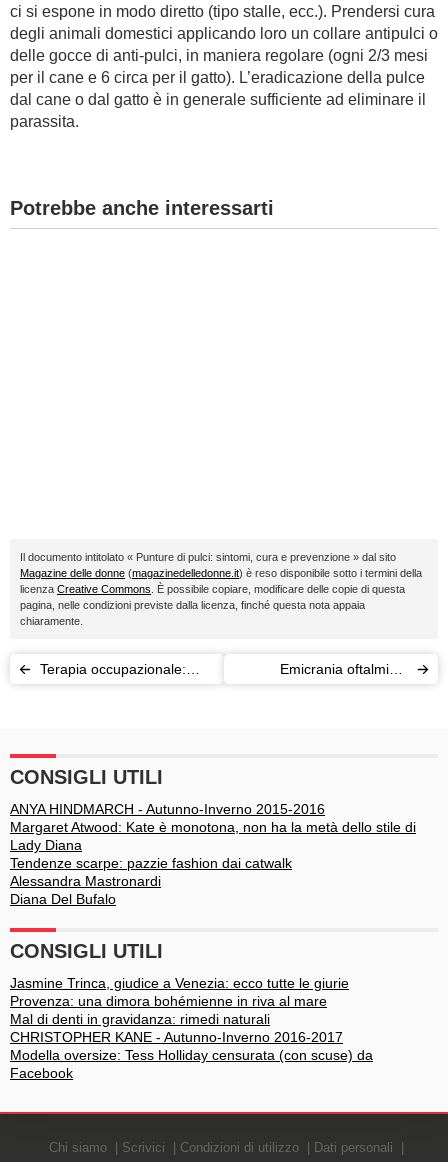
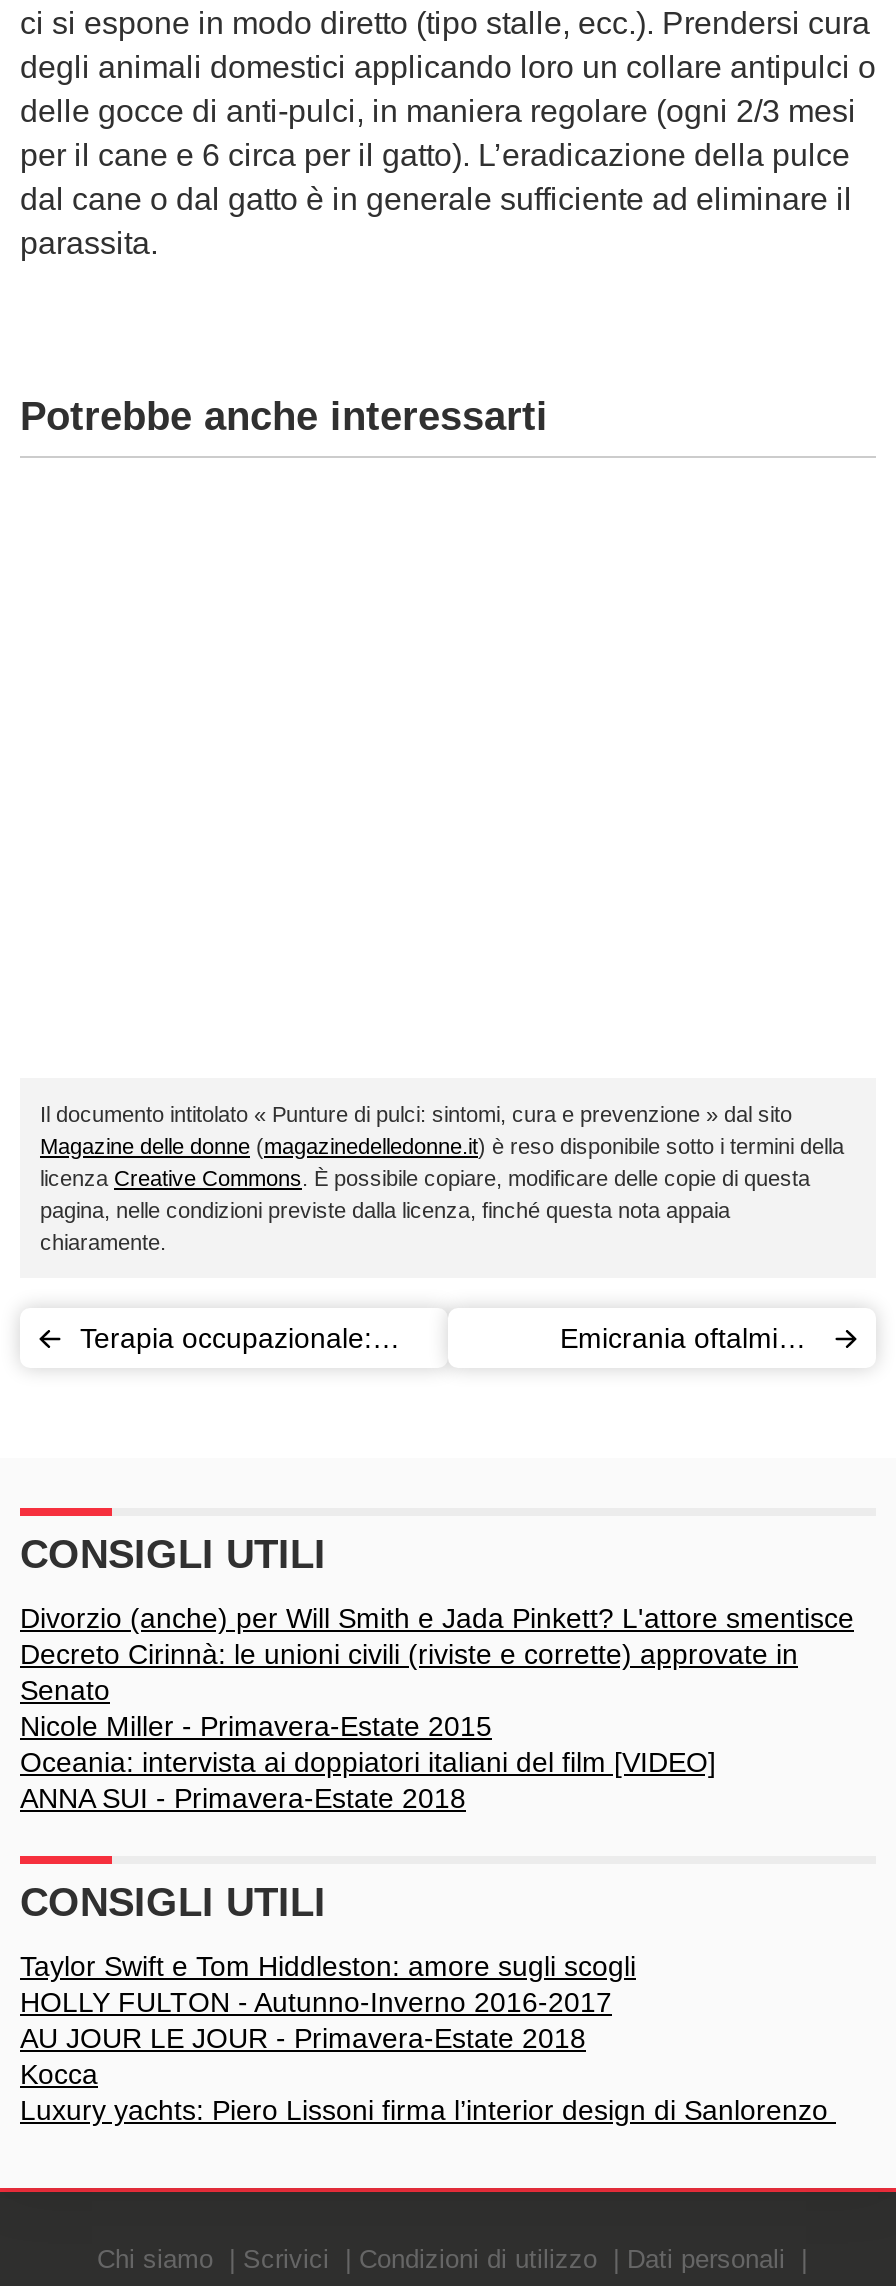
- ANYA HINDMARCH - Autunno-Inverno 2015-2016
- Margaret Atwood: Kate è monotona, non ha la metà dello stile di
- Lady Diana
- Tendenze scarpe: pazzie fashion dai catwalk
- Alessandra Mastronardi
- Diana Del Bufalo
+ Divorzio (anche) per Will Smith e Jada Pinkett? L'attore smentisce
+ Decreto Cirinnà: le unioni civili (riviste e corrette) approvate in
+ Senato
+ Nicole Miller - Primavera-Estate 2015
+ Oceania: intervista ai doppiatori italiani del film [VIDEO]
+ ANNA SUI - Primavera-Estate 2018

- Jasmine Trinca, giudice a Venezia: ecco tutte le giurie
- Provenza: una dimora bohémienne in riva al mare
- Mal di denti in gravidanza: rimedi naturali
- CHRISTOPHER KANE - Autunno-Inverno 2016-2017
- Modella oversize: Tess Holliday censurata (con scuse) da
- Facebook
+ Taylor Swift e Tom Hiddleston: amore sugli scogli
+ HOLLY FULTON - Autunno-Inverno 2016-2017
+ AU JOUR LE JOUR - Primavera-Estate 2018
+ Kocca
+ Luxury yachts: Piero Lissoni firma l’interior design di Sanlorenzo
